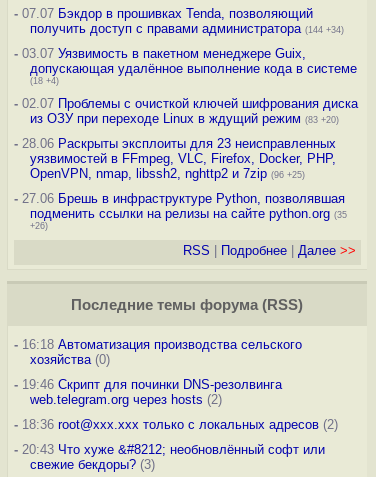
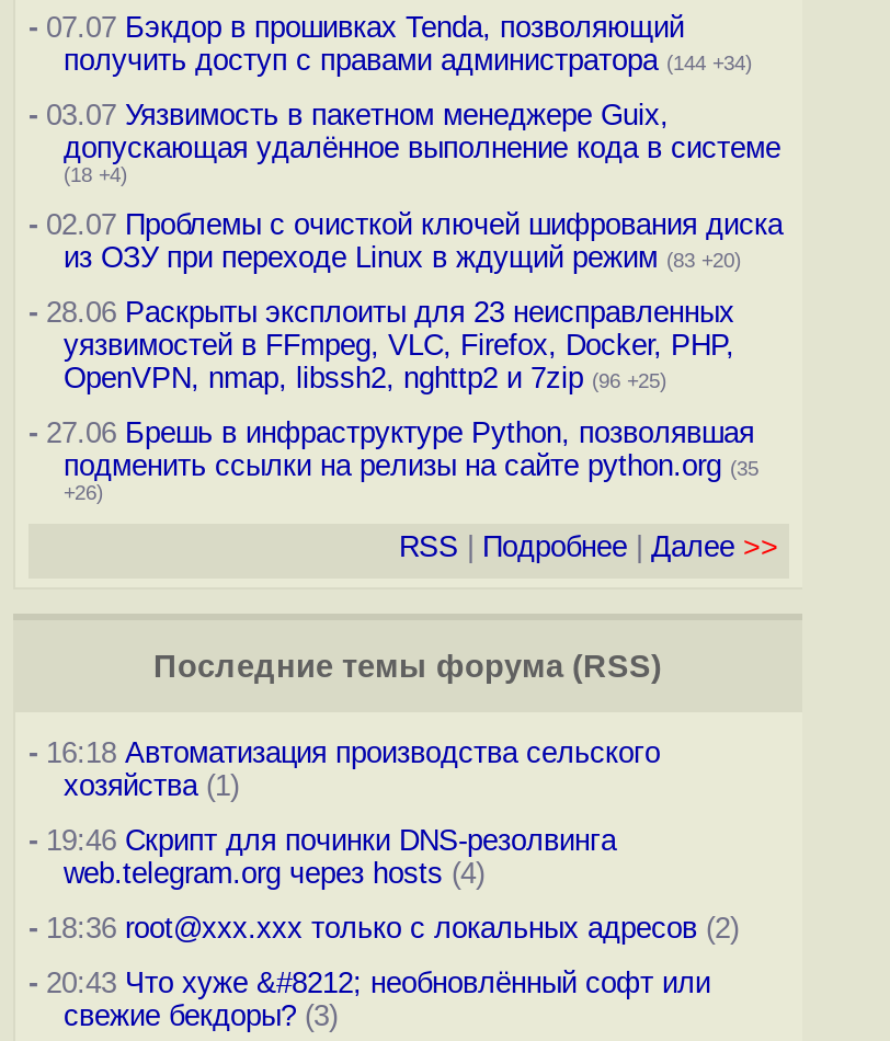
- хозяйства (0)
+ хозяйства (1)

- web.telegram.org через hosts (2)
+ web.telegram.org через hosts (4)
